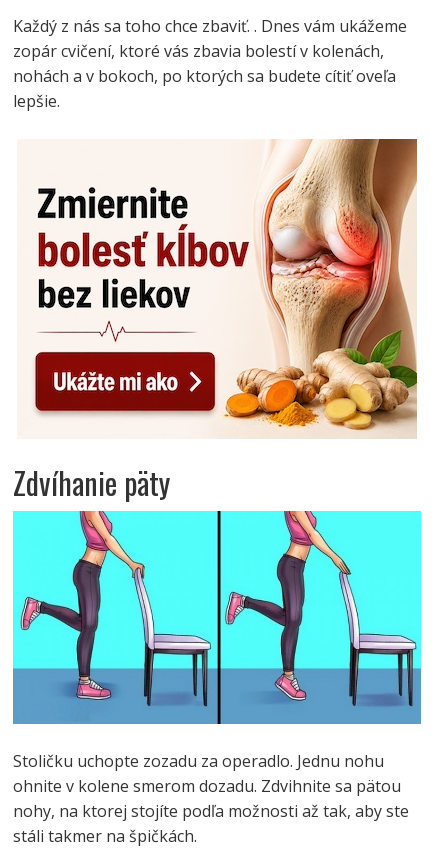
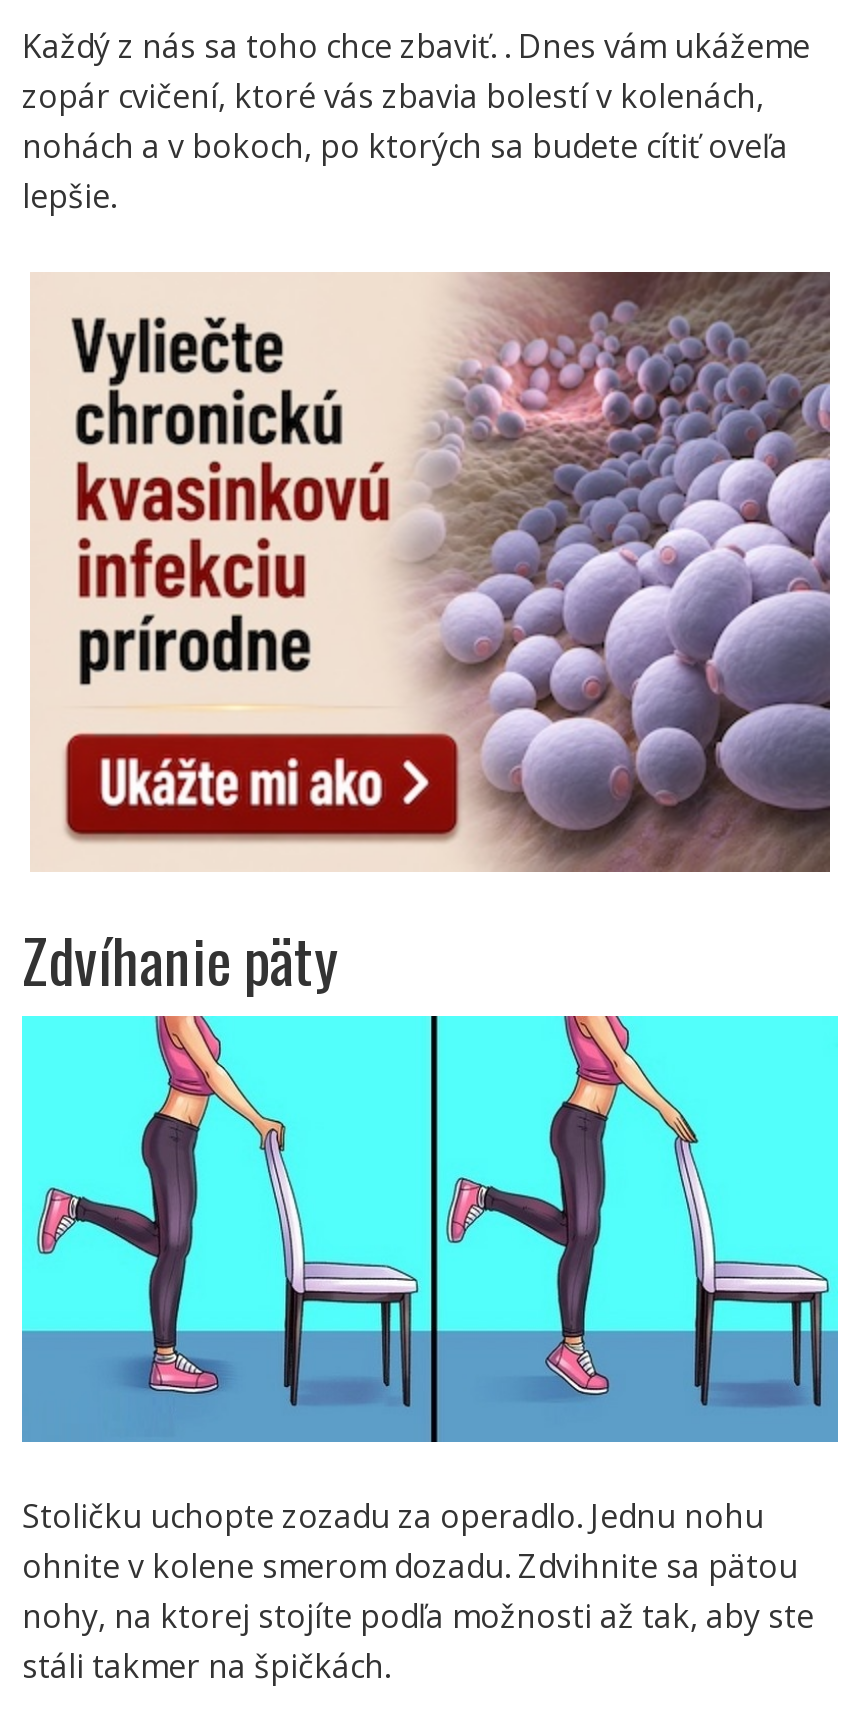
- [image]
+ [image]
